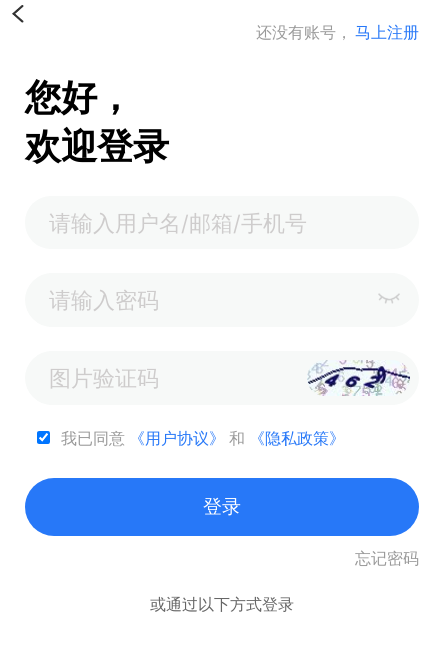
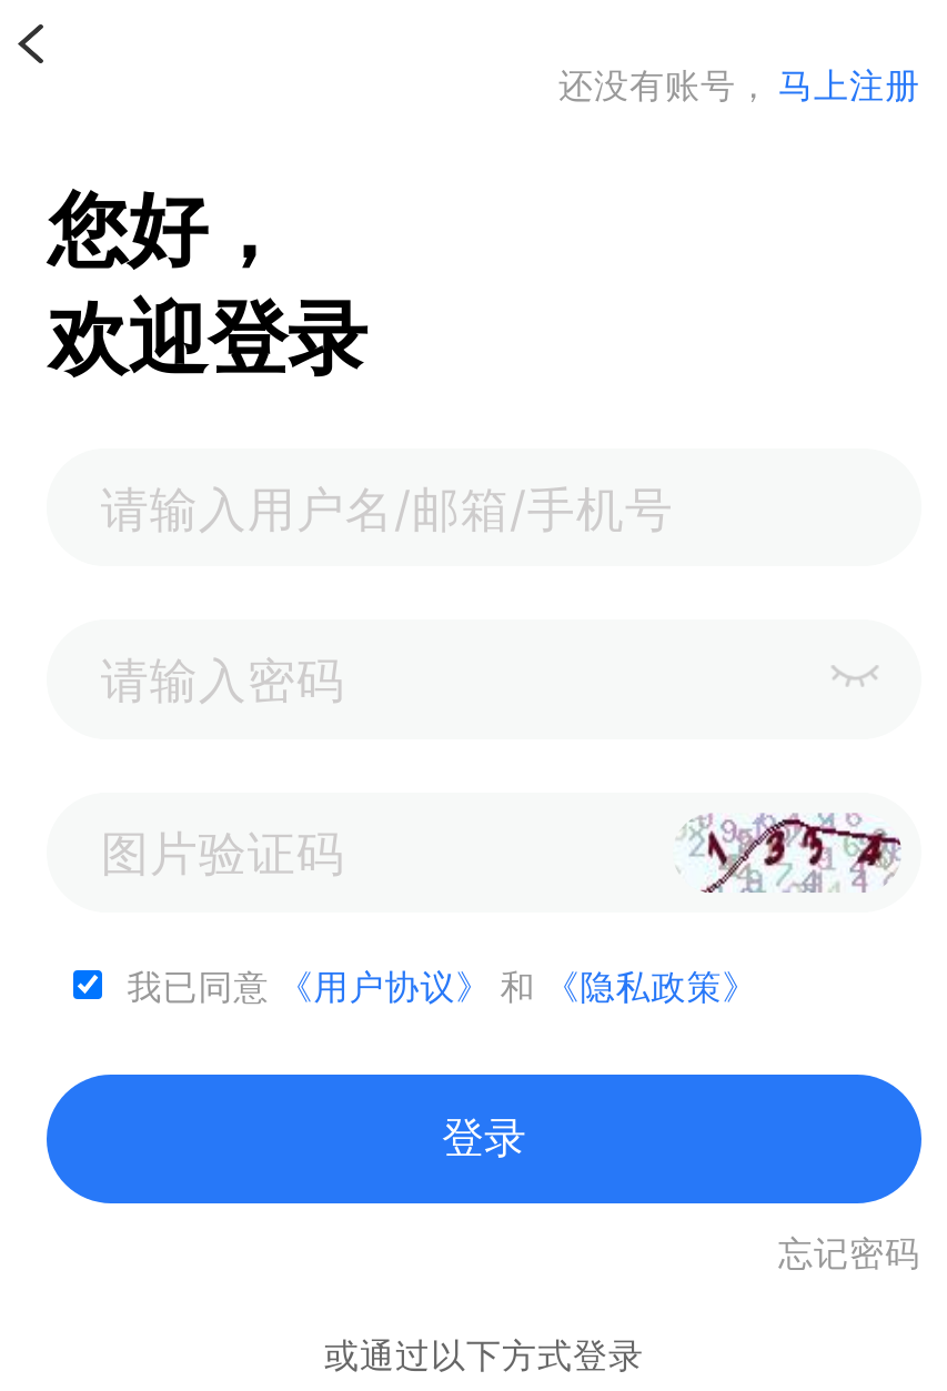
- [image]
+ [image]
